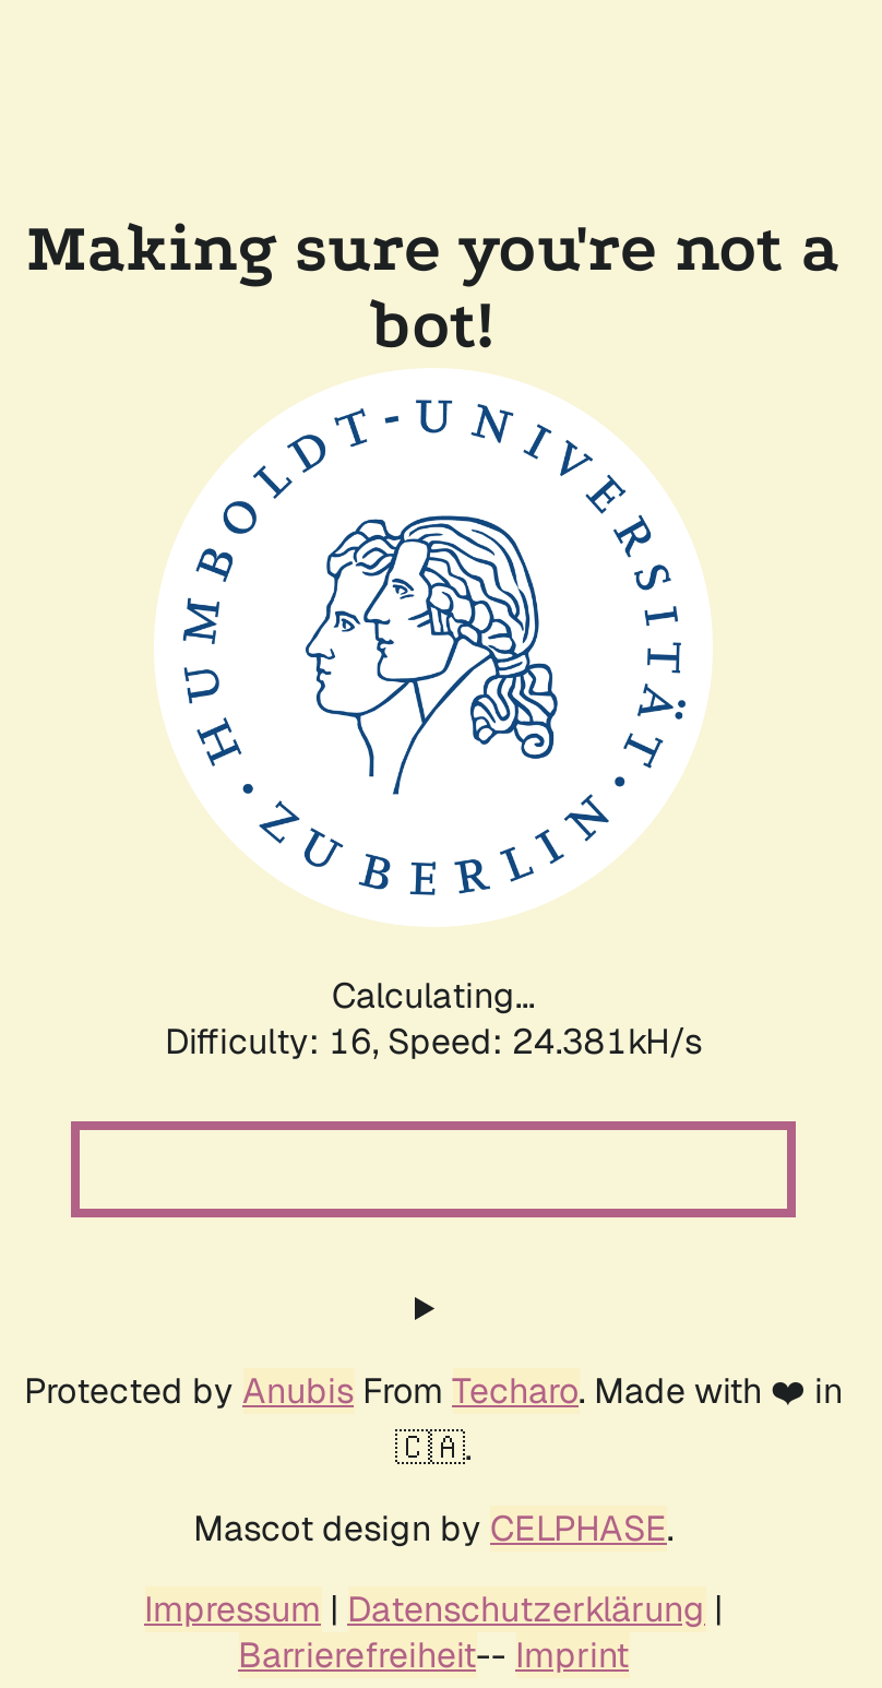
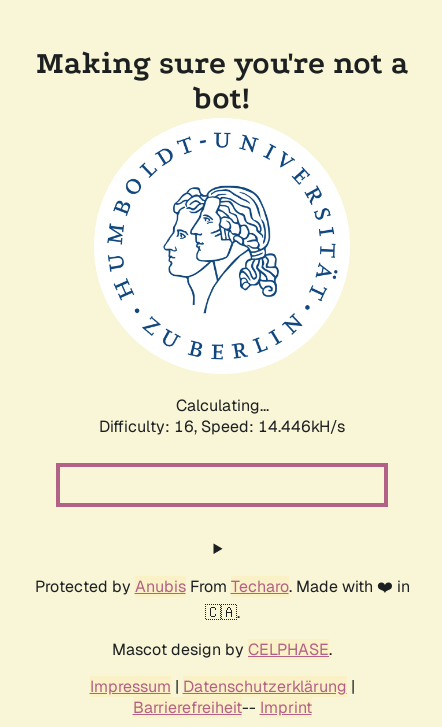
- Difficulty: 16, Speed: 24.381kH/s
+ Difficulty: 16, Speed: 14.446kH/s
